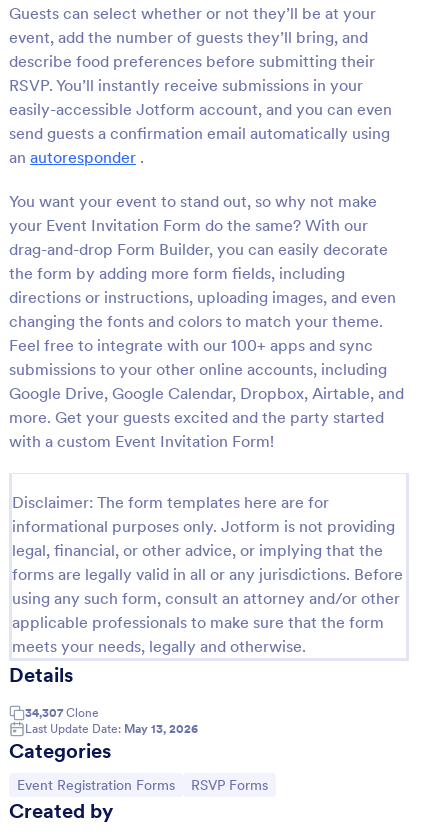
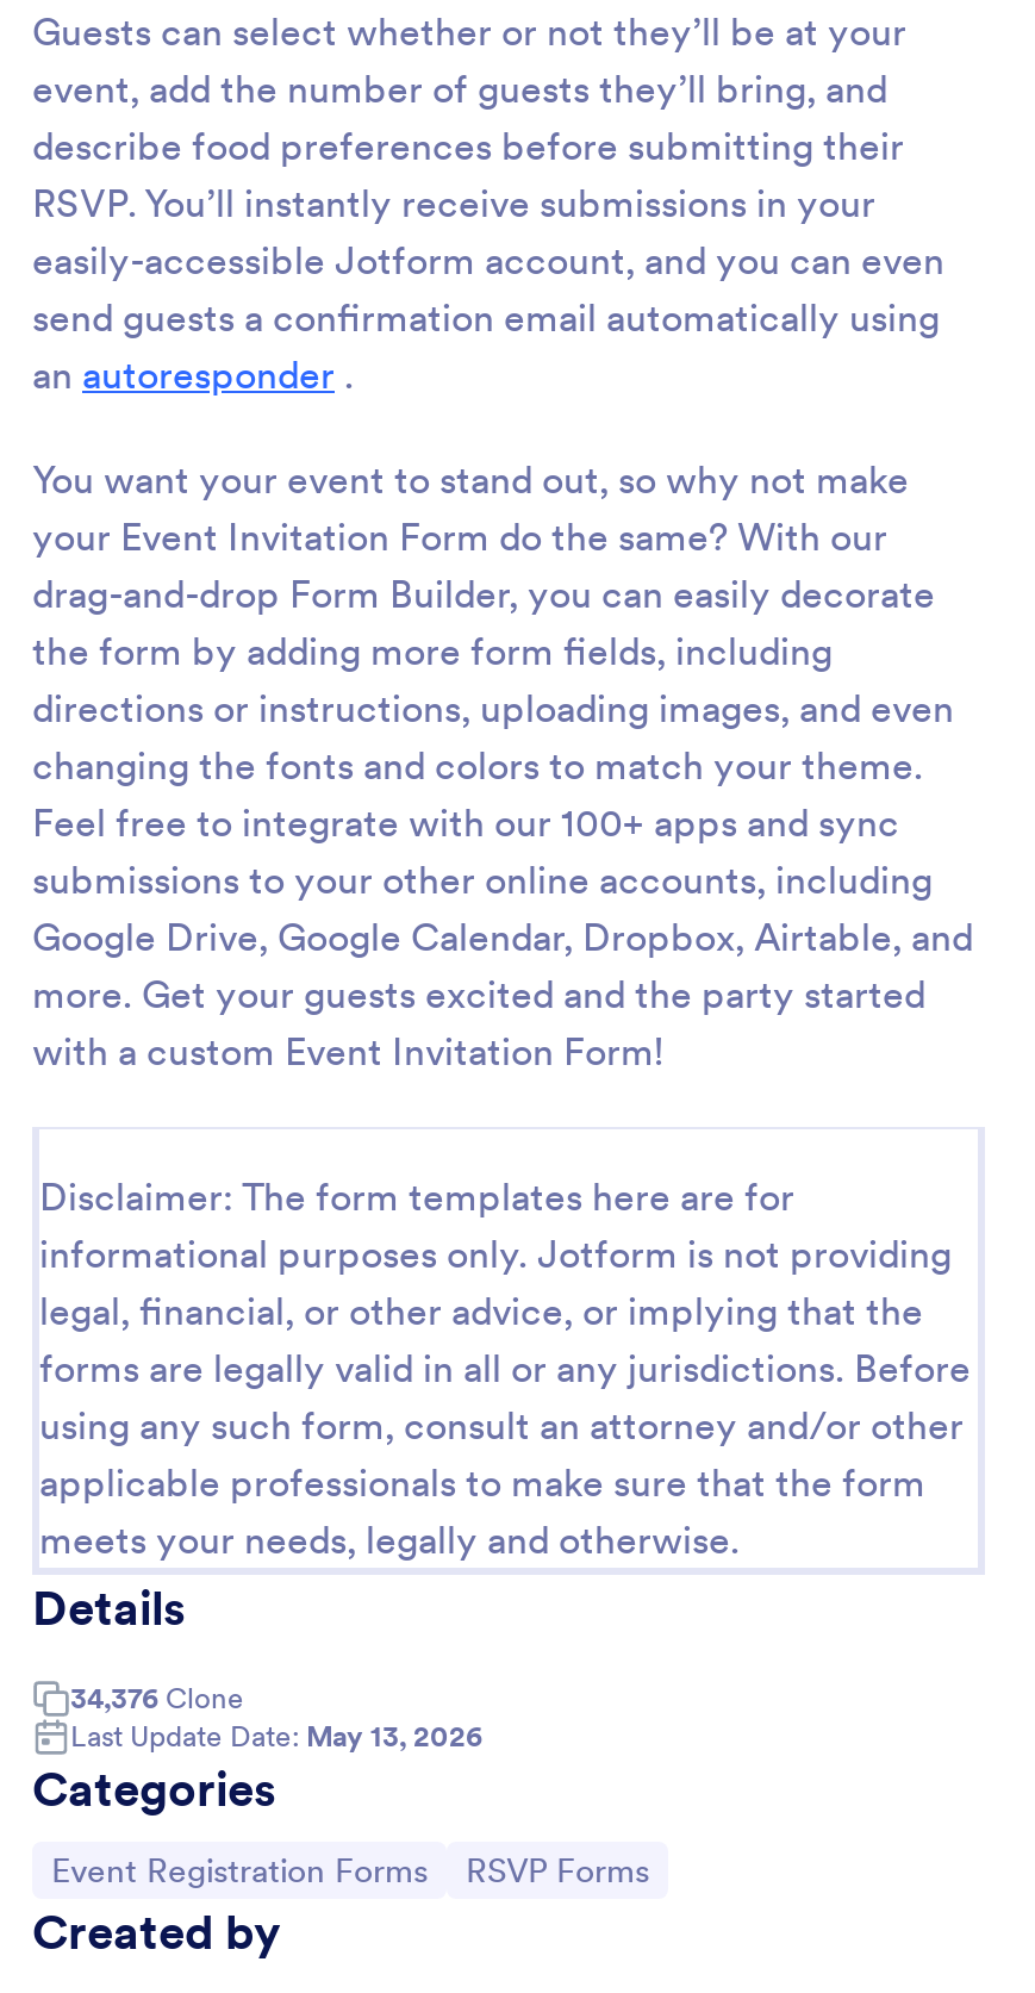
- 34,307 Clone
+ 34,376 Clone
